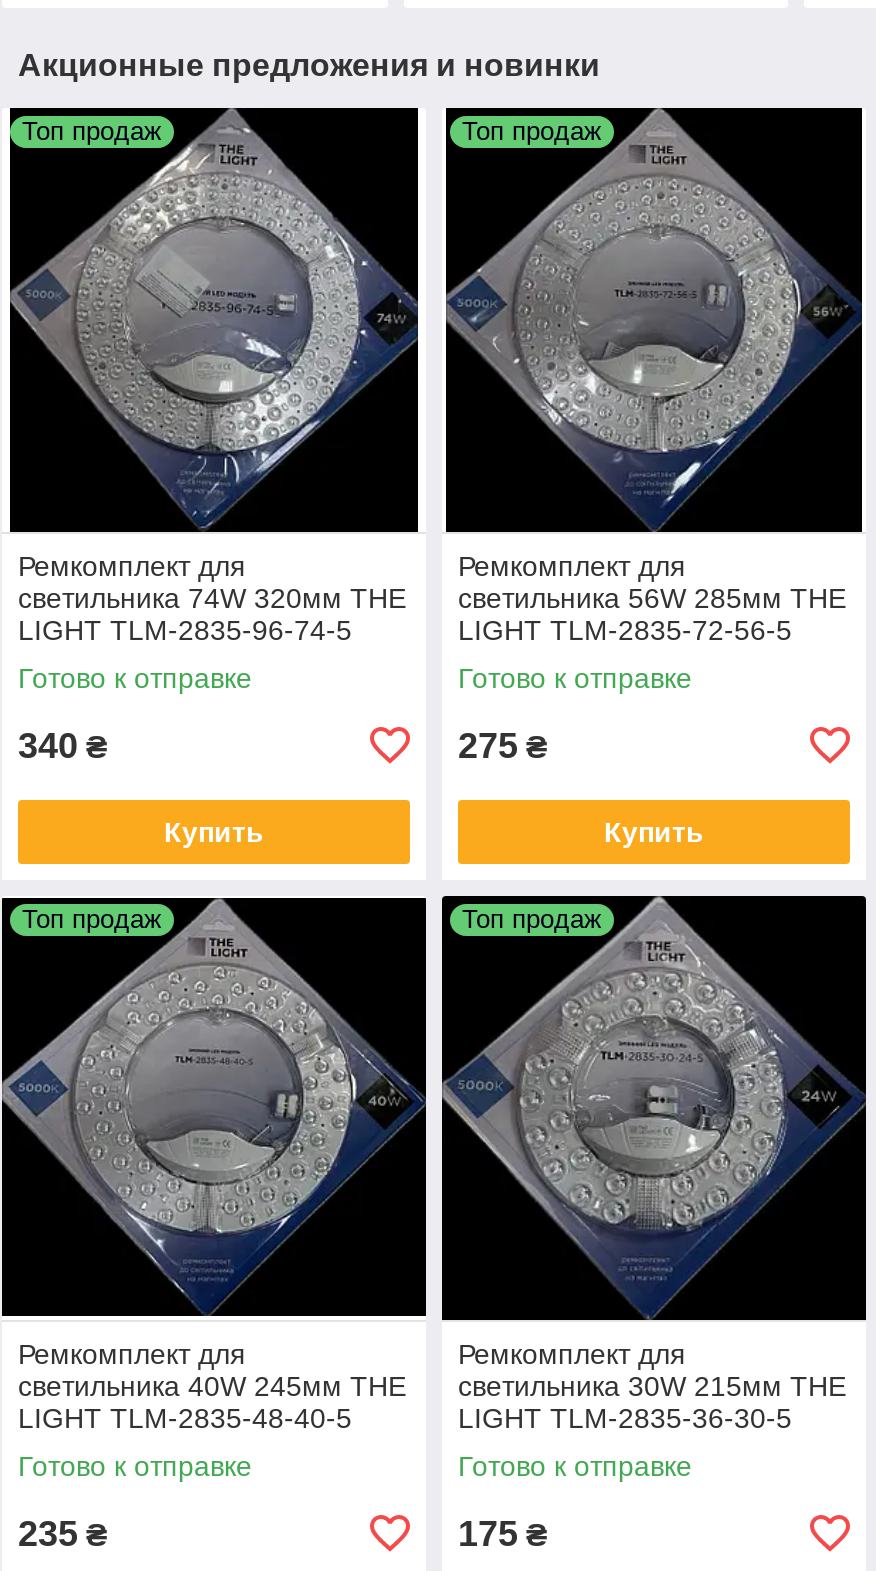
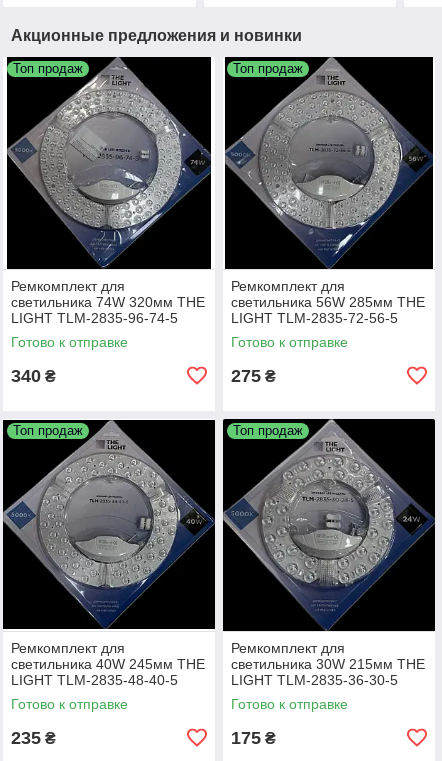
- Купить

- Купить
